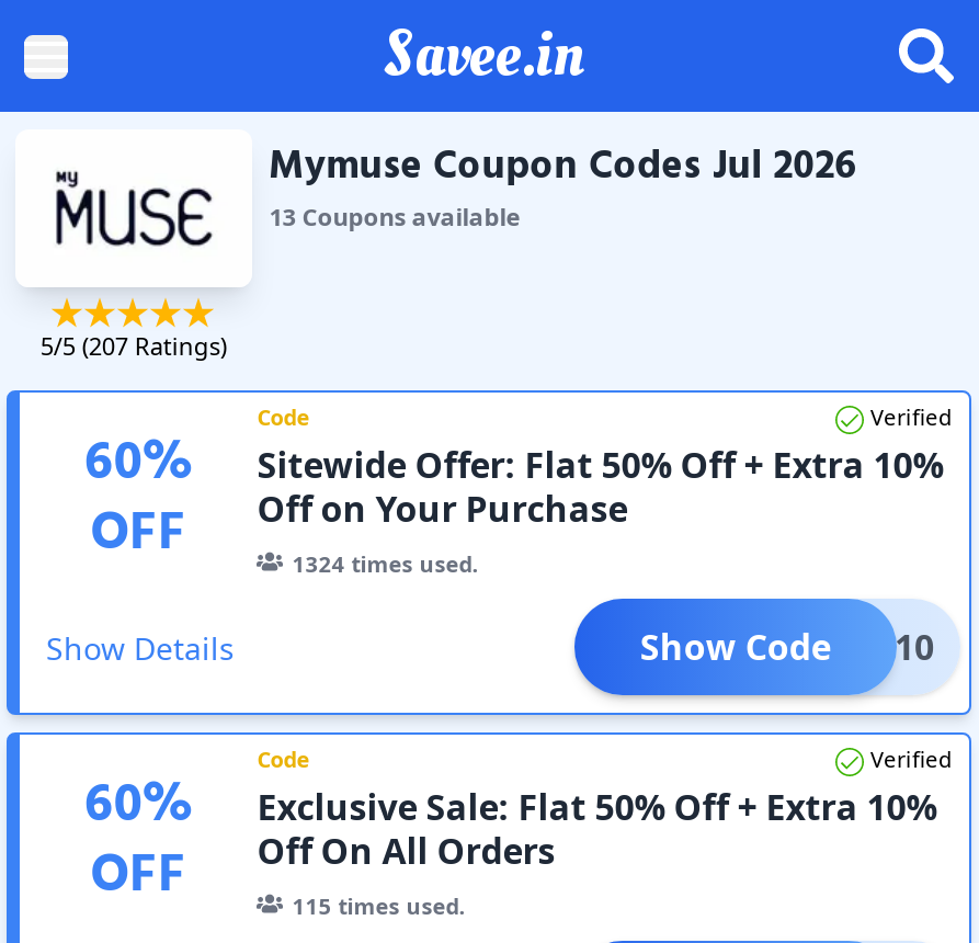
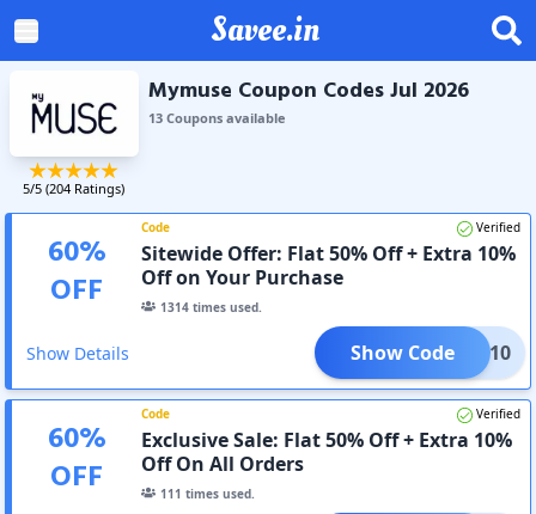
- 5/5 (207 Ratings)
+ 5/5 (204 Ratings)

- 1324 times used.
+ 1314 times used.

- 115 times used.
+ 111 times used.
